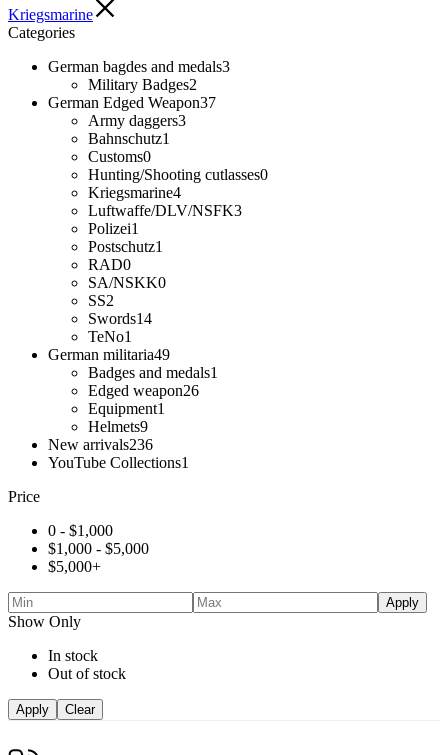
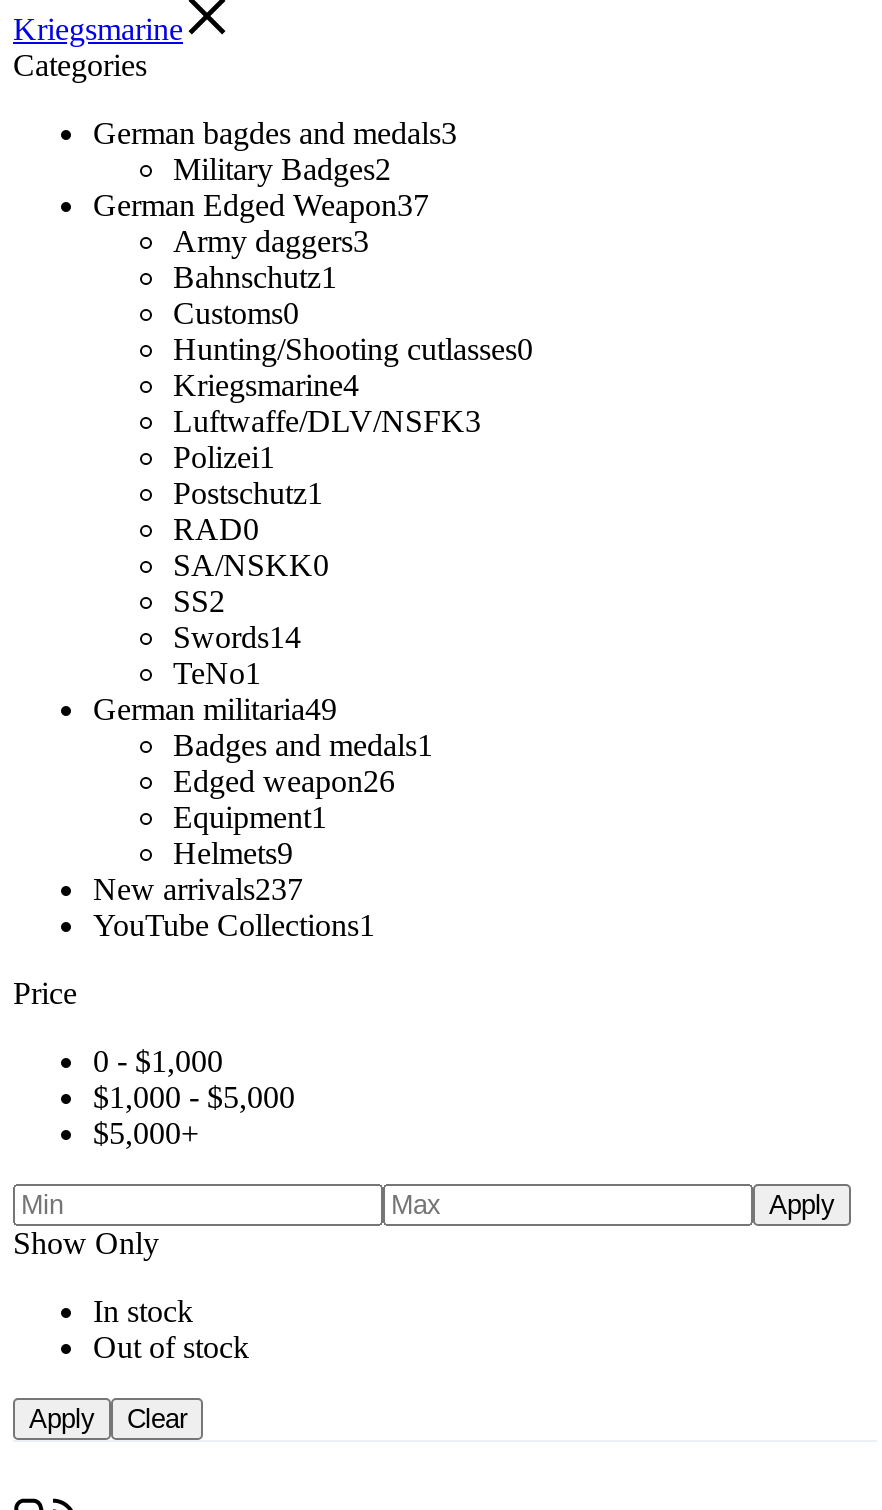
- New arrivals236
+ New arrivals237
